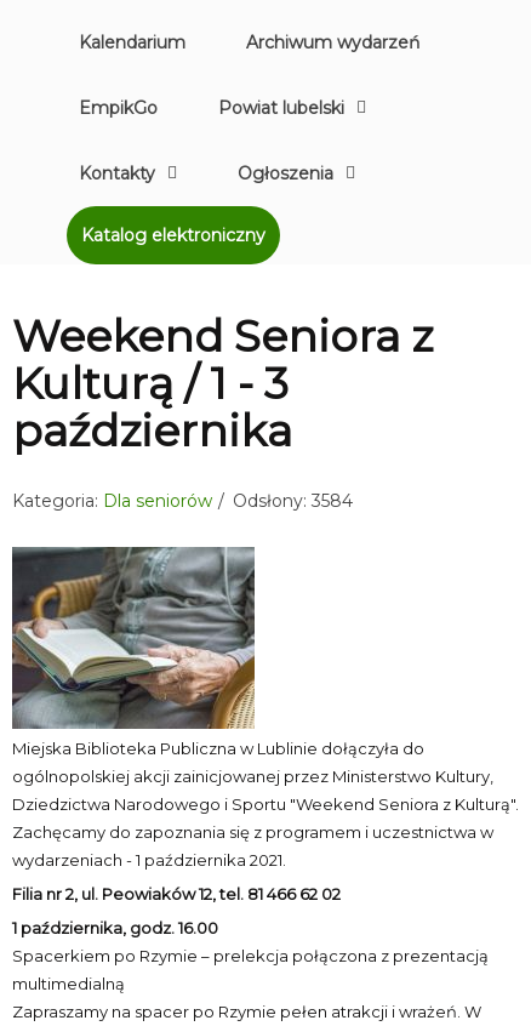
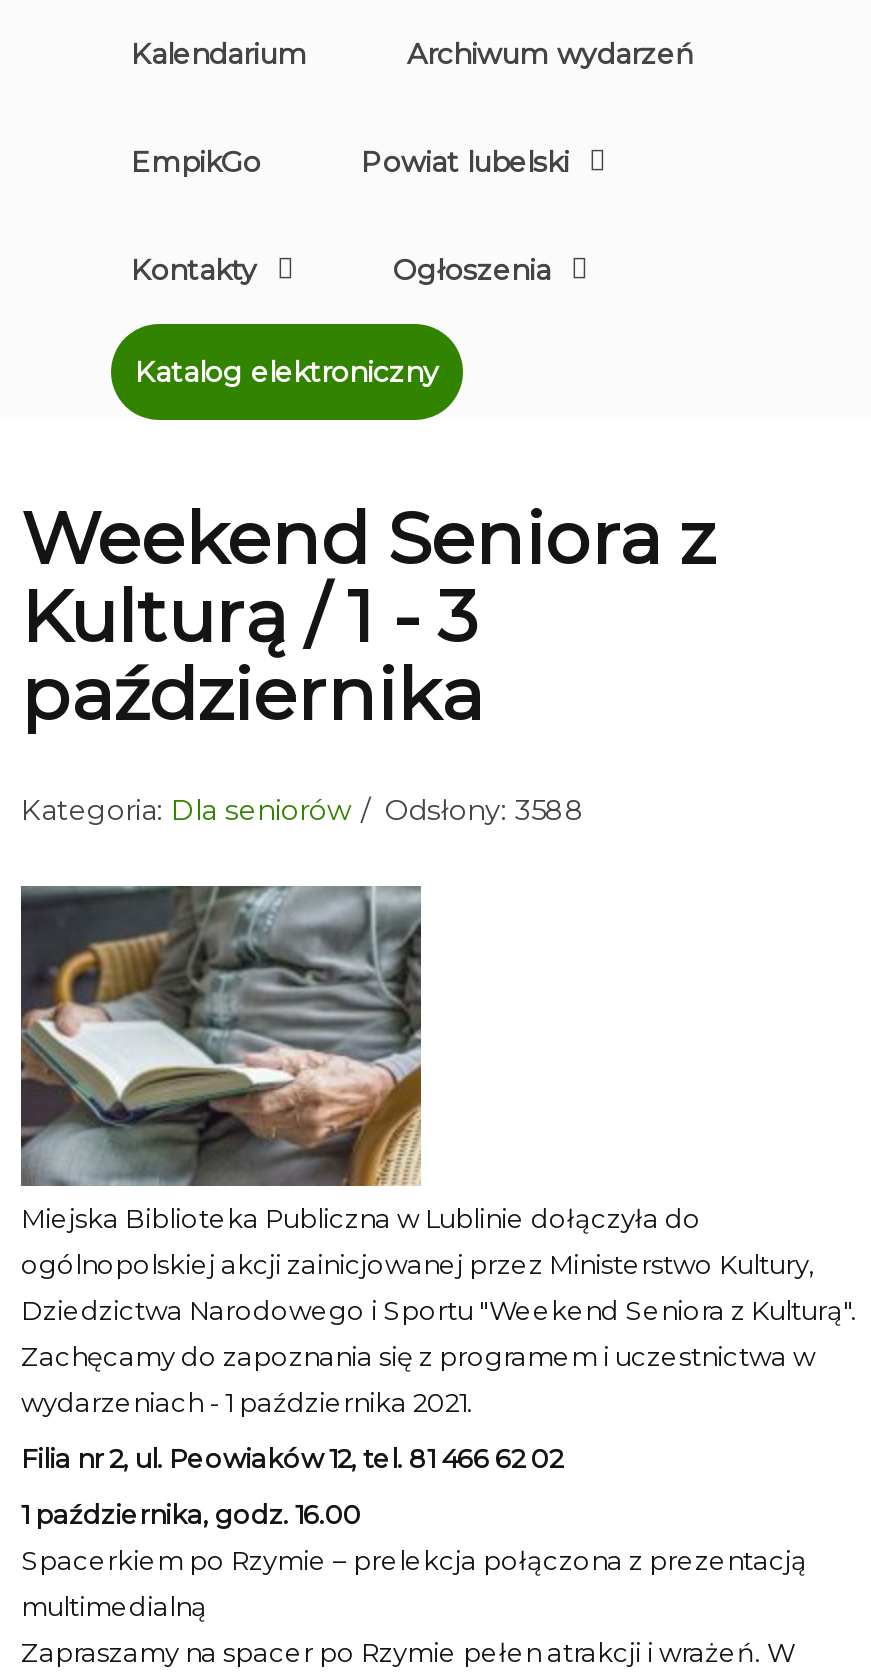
- Kategoria: Dla seniorów Odsłony: 3584
+ Kategoria: Dla seniorów Odsłony: 3588
